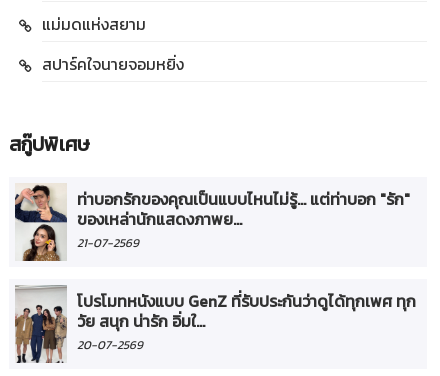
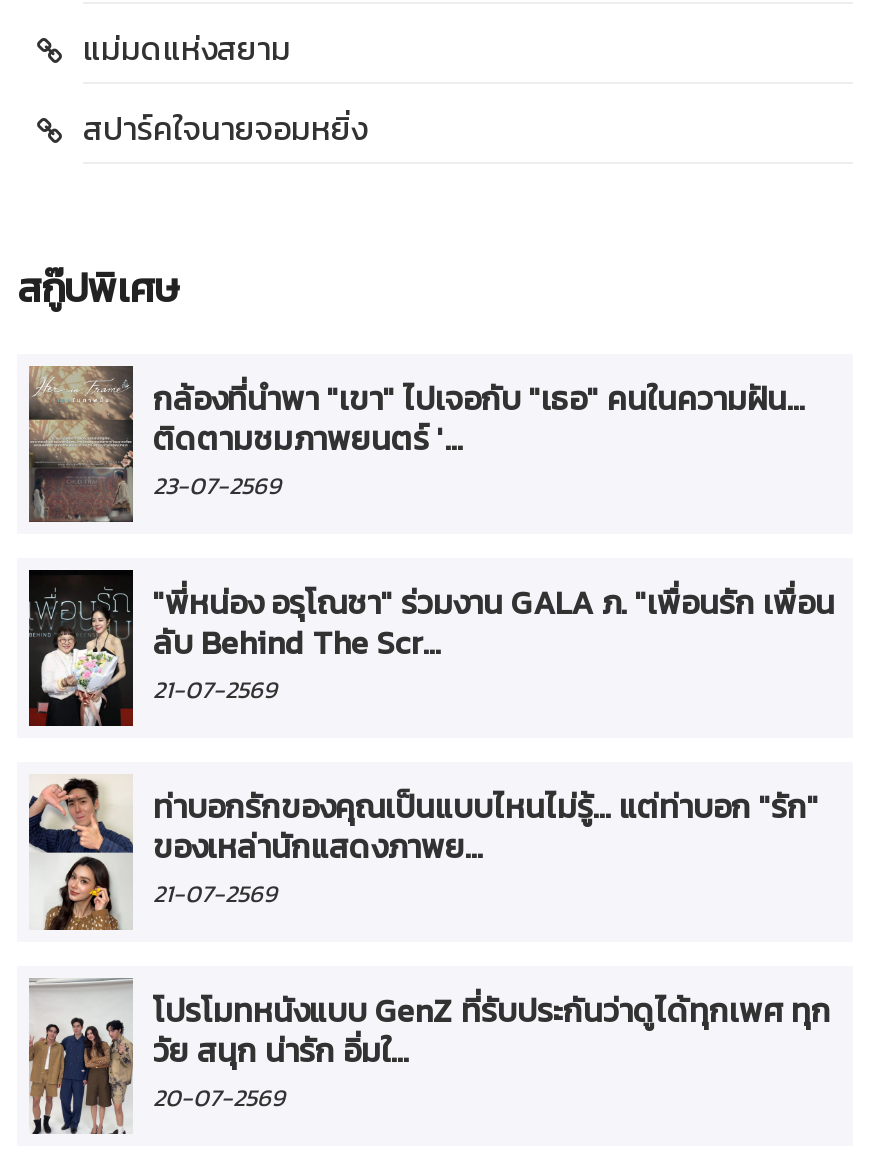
+ [image]
+ กล้องที่นำพา "เขา" ไปเจอกับ "เธอ" คนในความฝัน...
+ ติดตามชมภาพยนตร์ '...
+ 23-07-2569
+ "พี่หน่อง อรุโณชา" ร่วมงาน GALA ภ. "เพื่อนรัก เพื่อน
+ ลับ Behind The Scr...
+ 21-07-2569

+ [image]
